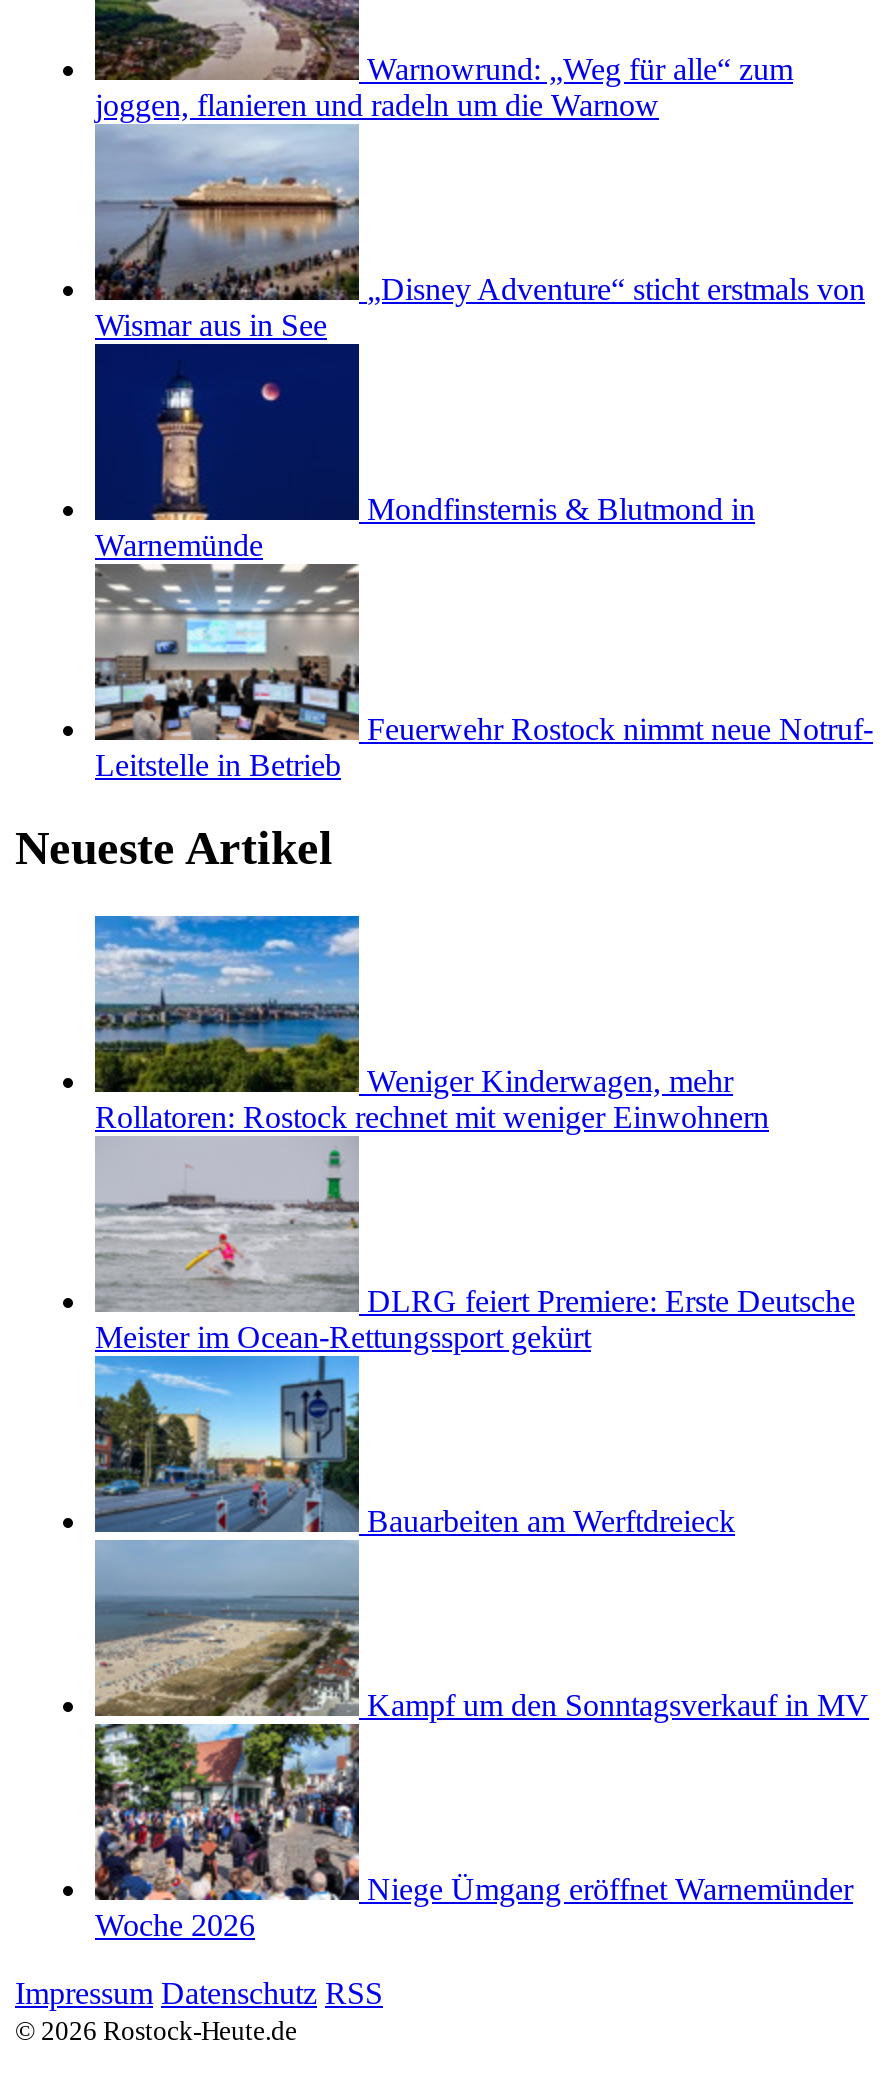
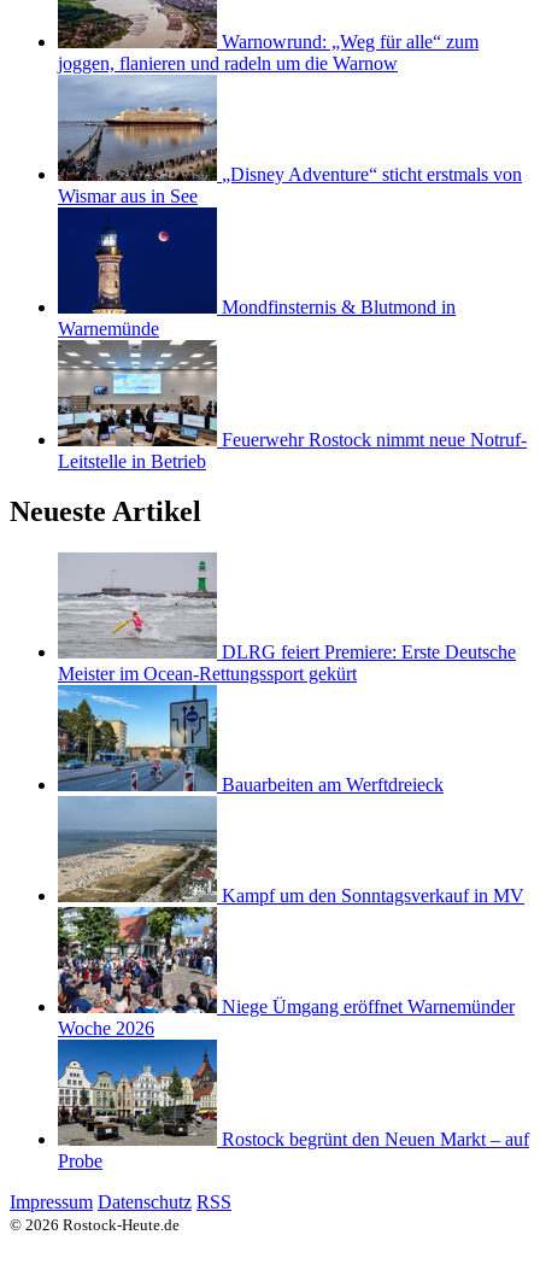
- [image]
- Weniger Kinderwagen, mehr
- Rollatoren: Rostock rechnet mit weniger Einwohnern

moved up: [image] | DLRG feiert Premiere: Erste Deutsche | Meister im Ocean-Rettungssport gekürt | Bauarbeiten am Werftdreieck | Kampf um den Sonntagsverkauf in MV | Niege Ümgang eröffnet Warnemünder | Woche 2026

+ [image]
+ Rostock begrünt den Neuen Markt – auf
+ Probe
